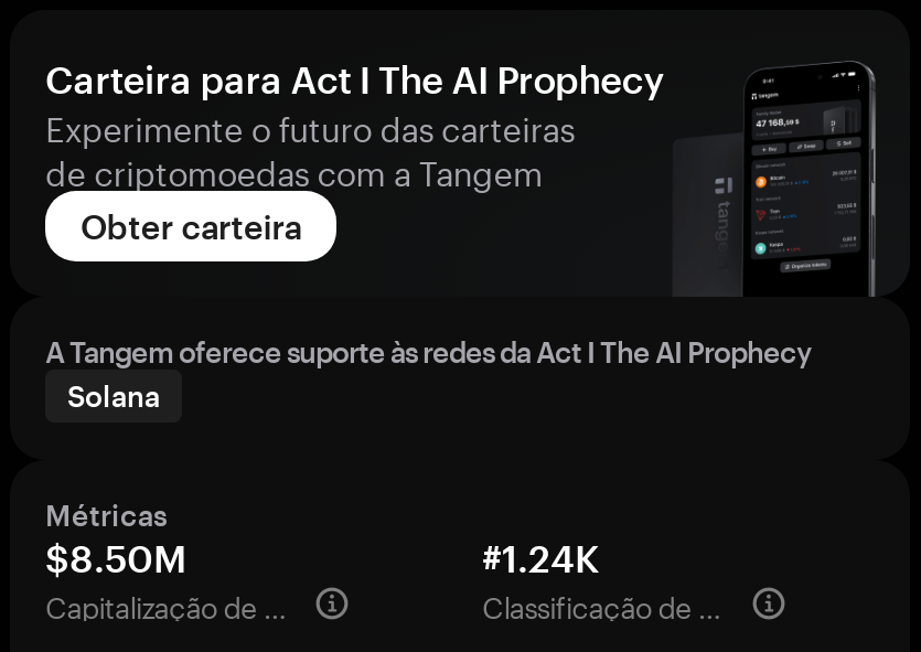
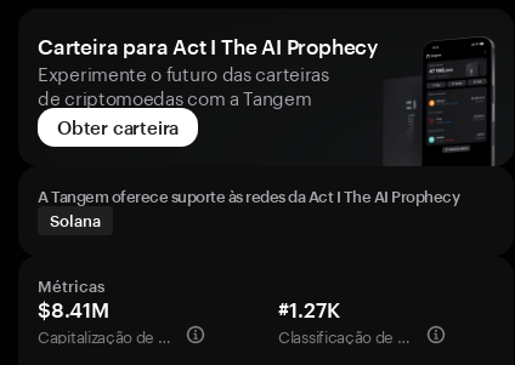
- $8.50M
+ $8.41M

- #1.24K
+ #1.27K
